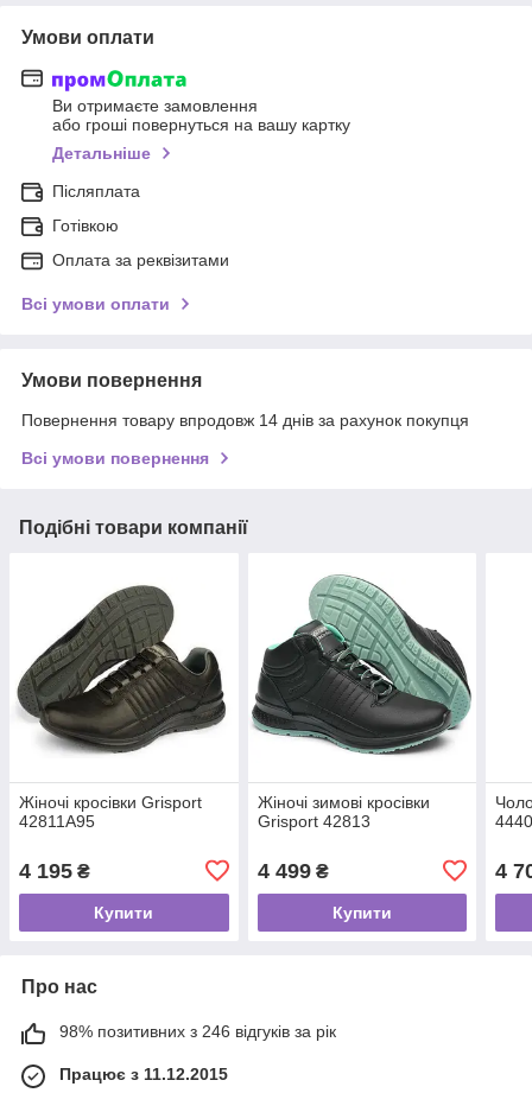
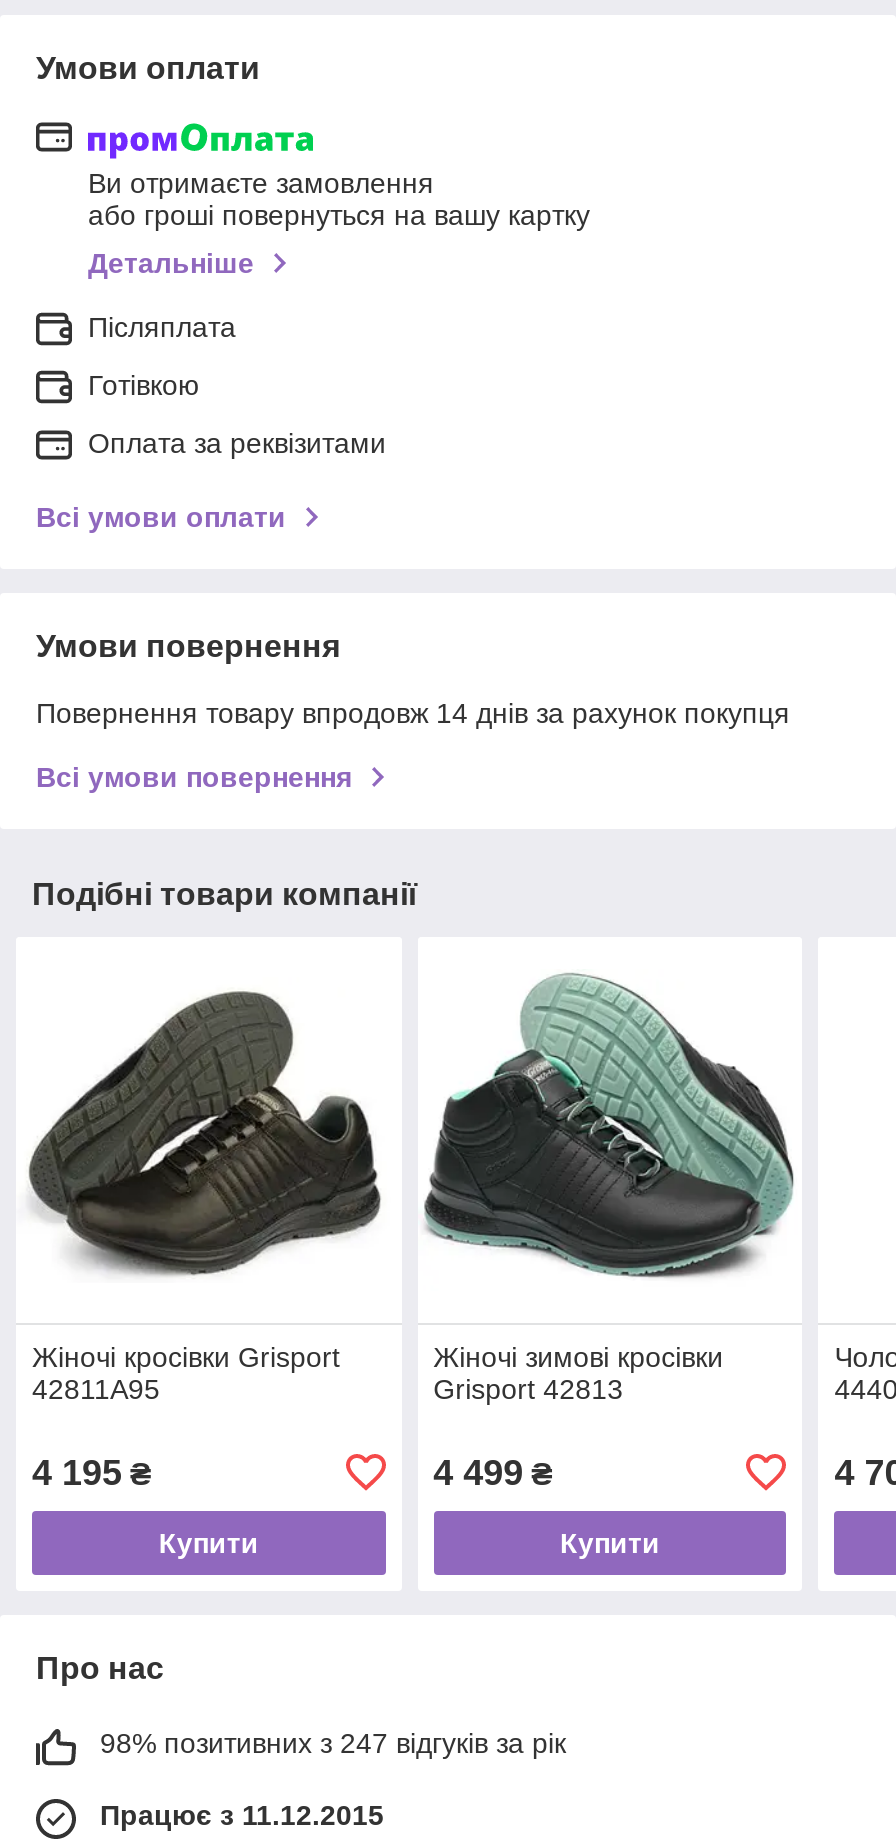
- 98% позитивних з 246 відгуків за рік
+ 98% позитивних з 247 відгуків за рік
